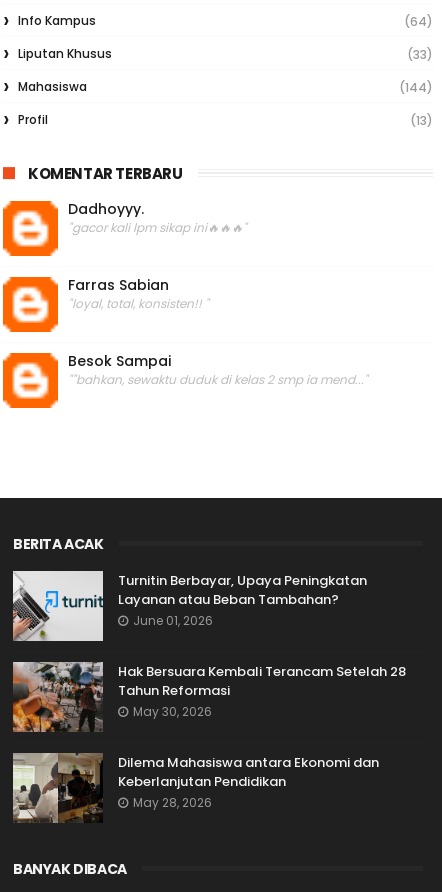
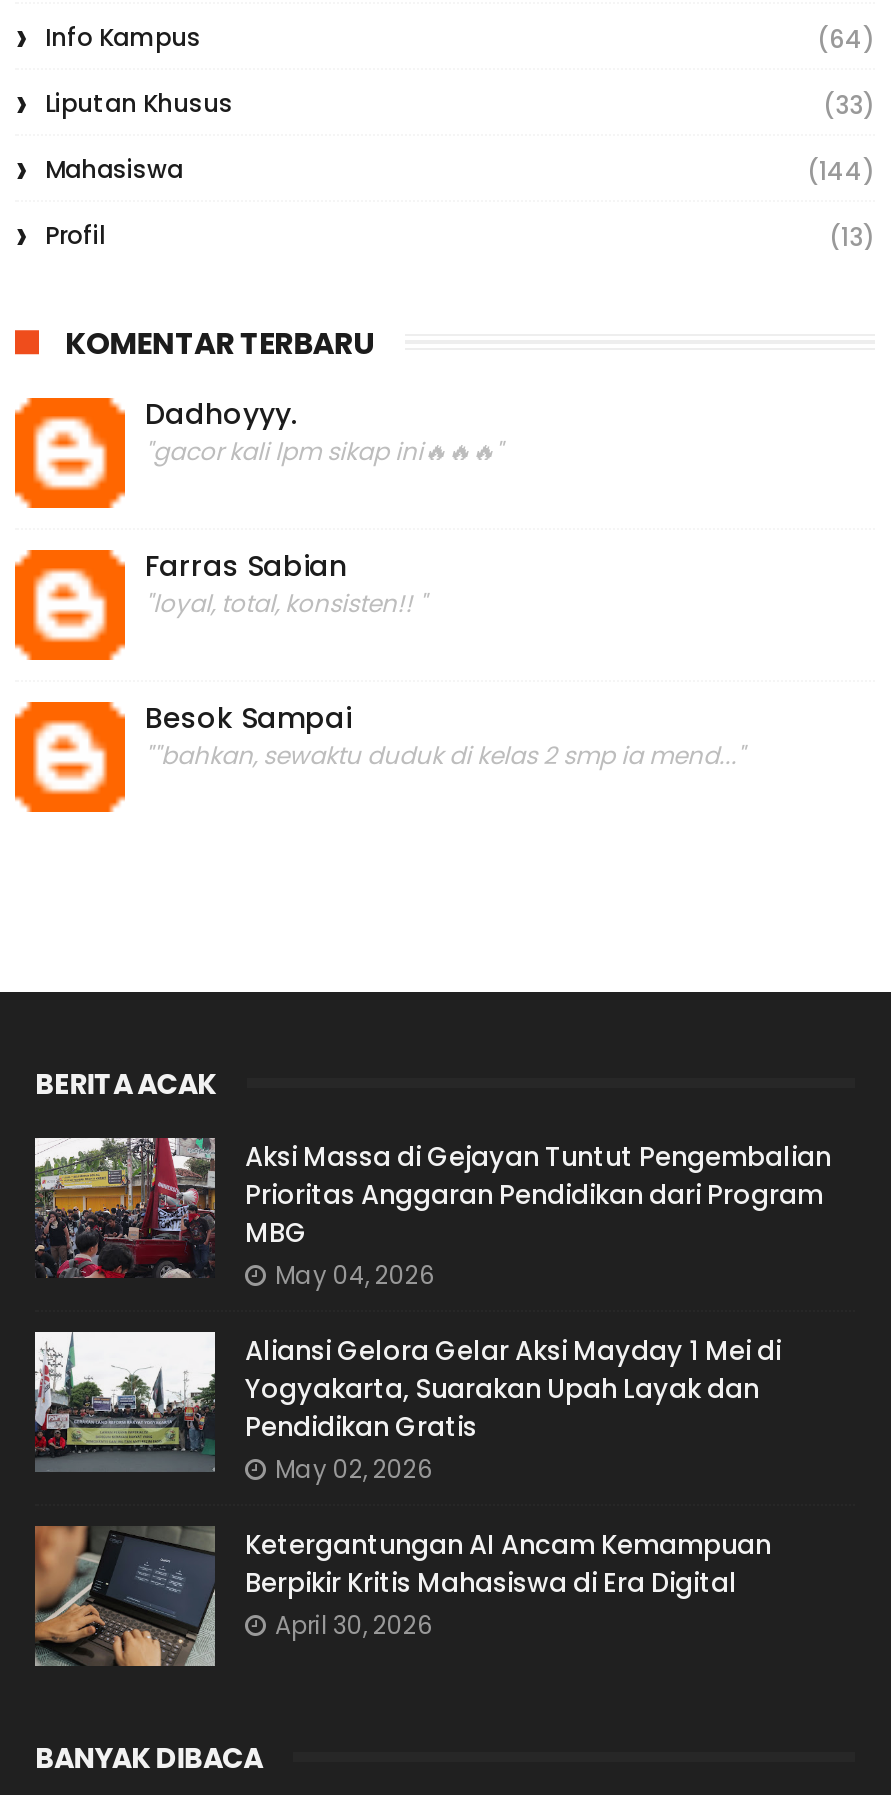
- [image]
- Turnitin Berbayar, Upaya Peningkatan
- Layanan atau Beban Tambahan?
- June 01, 2026
+ [image]
+ Aksi Massa di Gejayan Tuntut Pengembalian
+ Prioritas Anggaran Pendidikan dari Program
+ MBG
+ May 04, 2026

- [image]
- Hak Bersuara Kembali Terancam Setelah 28
- Tahun Reformasi
- May 30, 2026
+ [image]
+ Aliansi Gelora Gelar Aksi Mayday 1 Mei di
+ Yogyakarta, Suarakan Upah Layak dan
+ Pendidikan Gratis
+ May 02, 2026

- [image]
- Dilema Mahasiswa antara Ekonomi dan
- Keberlanjutan Pendidikan
- May 28, 2026
+ [image]
+ Ketergantungan AI Ancam Kemampuan
+ Berpikir Kritis Mahasiswa di Era Digital
+ April 30, 2026
